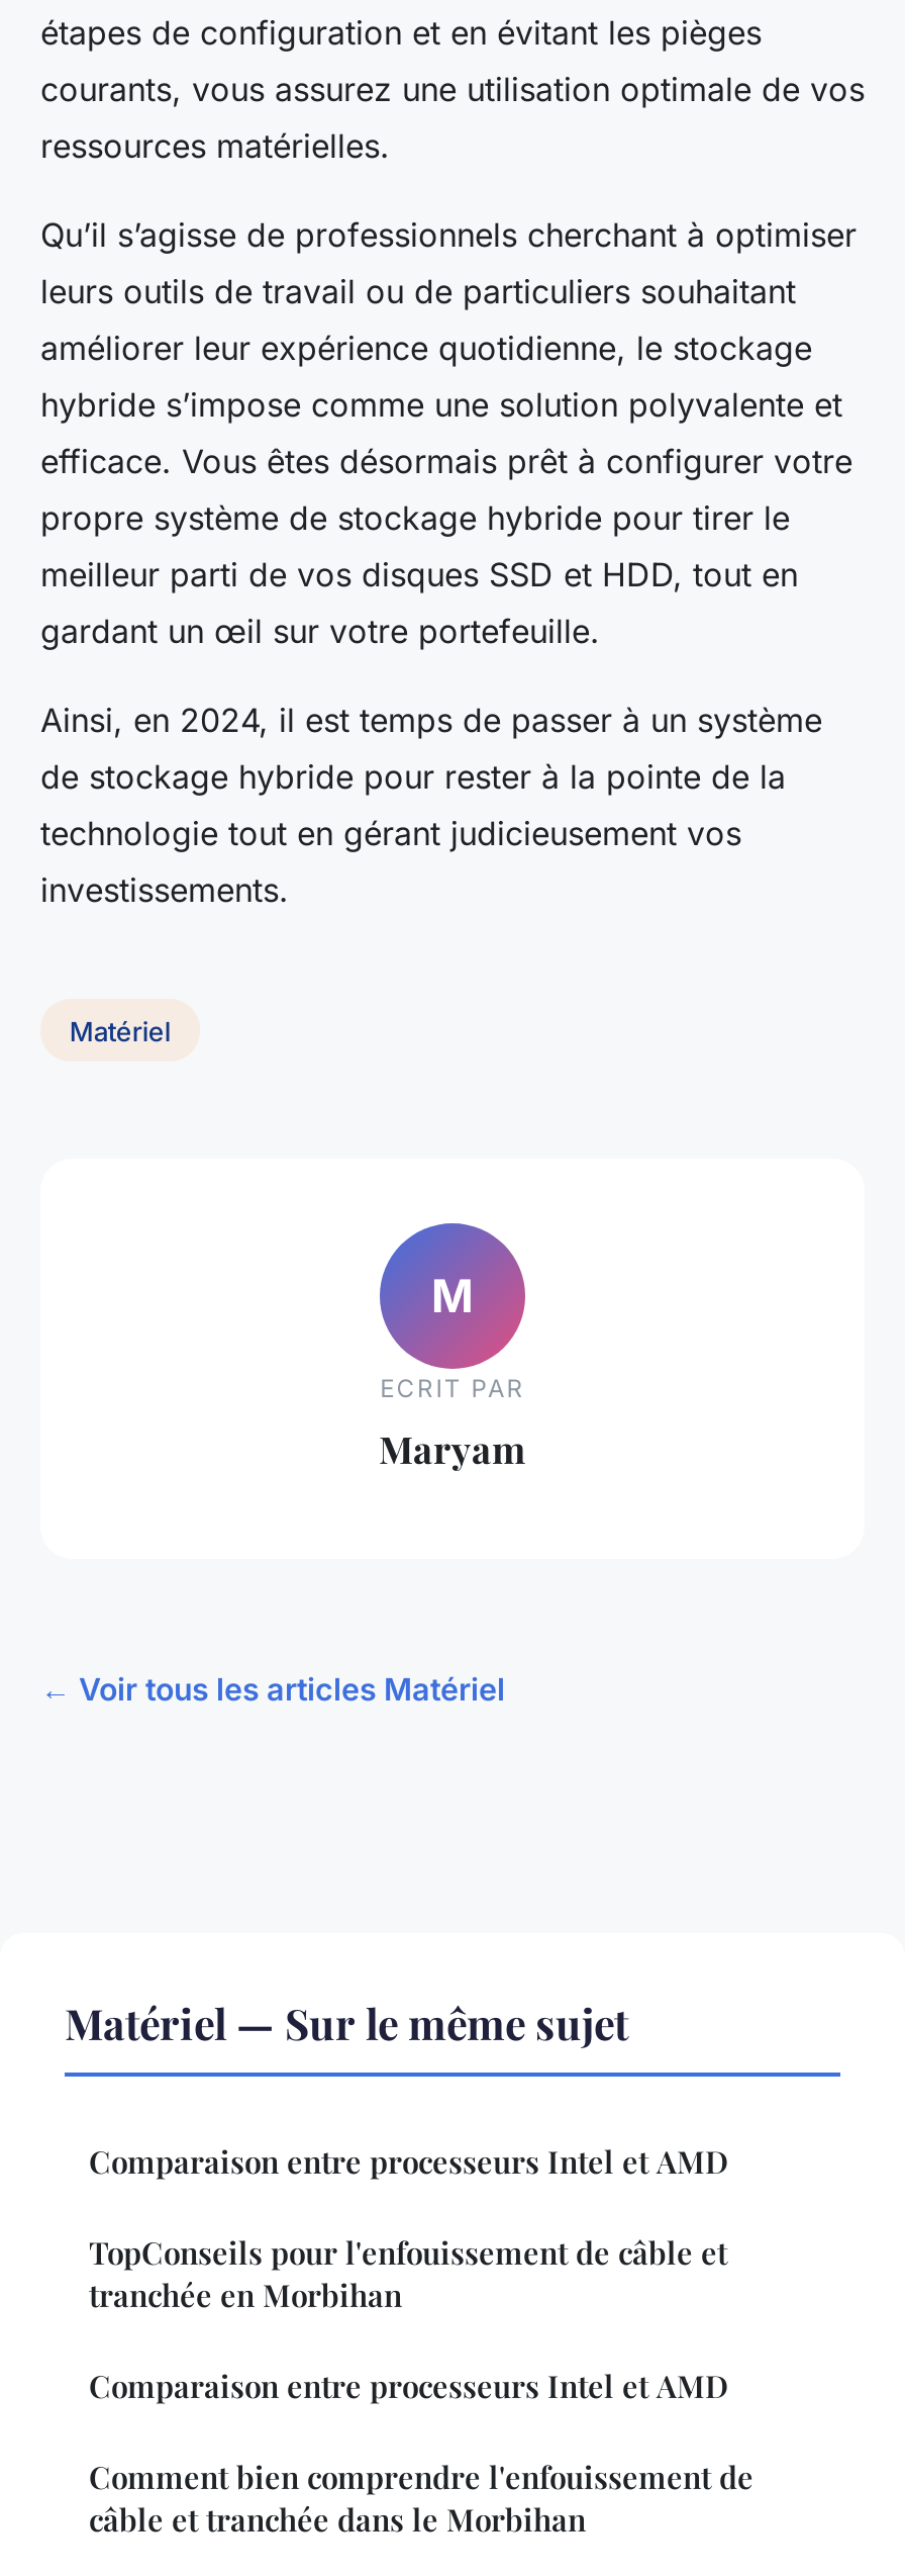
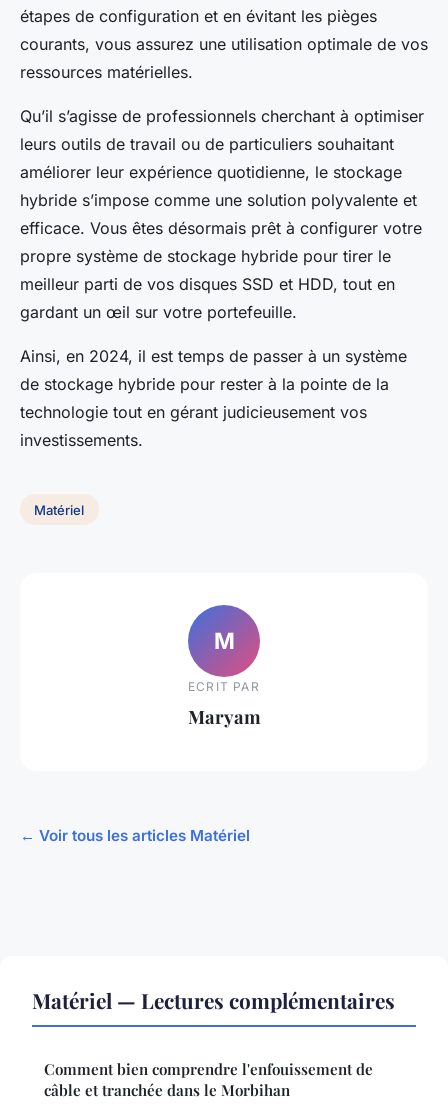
- Matériel — Sur le même sujet
- Comparaison entre processeurs Intel et AMD
- TopConseils pour l'enfouissement de câble et
- tranchée en Morbihan
- Comparaison entre processeurs Intel et AMD
+ Matériel — Lectures complémentaires
